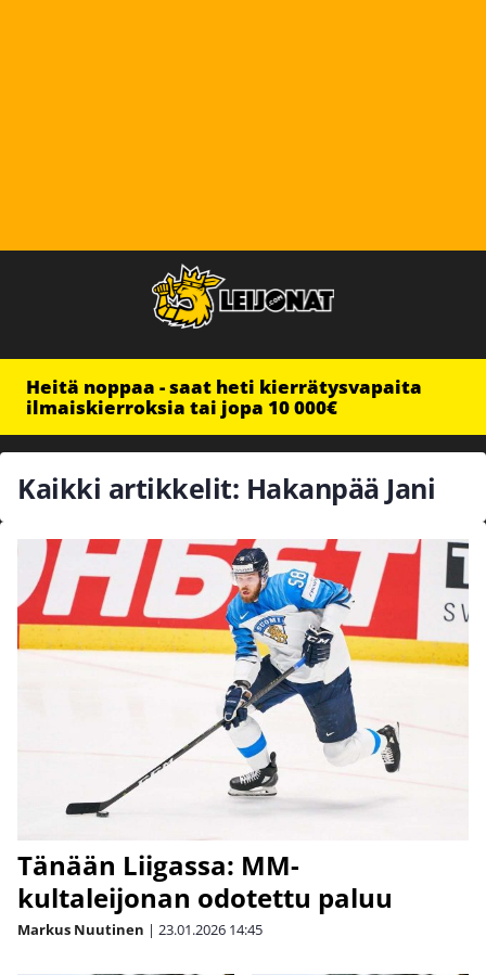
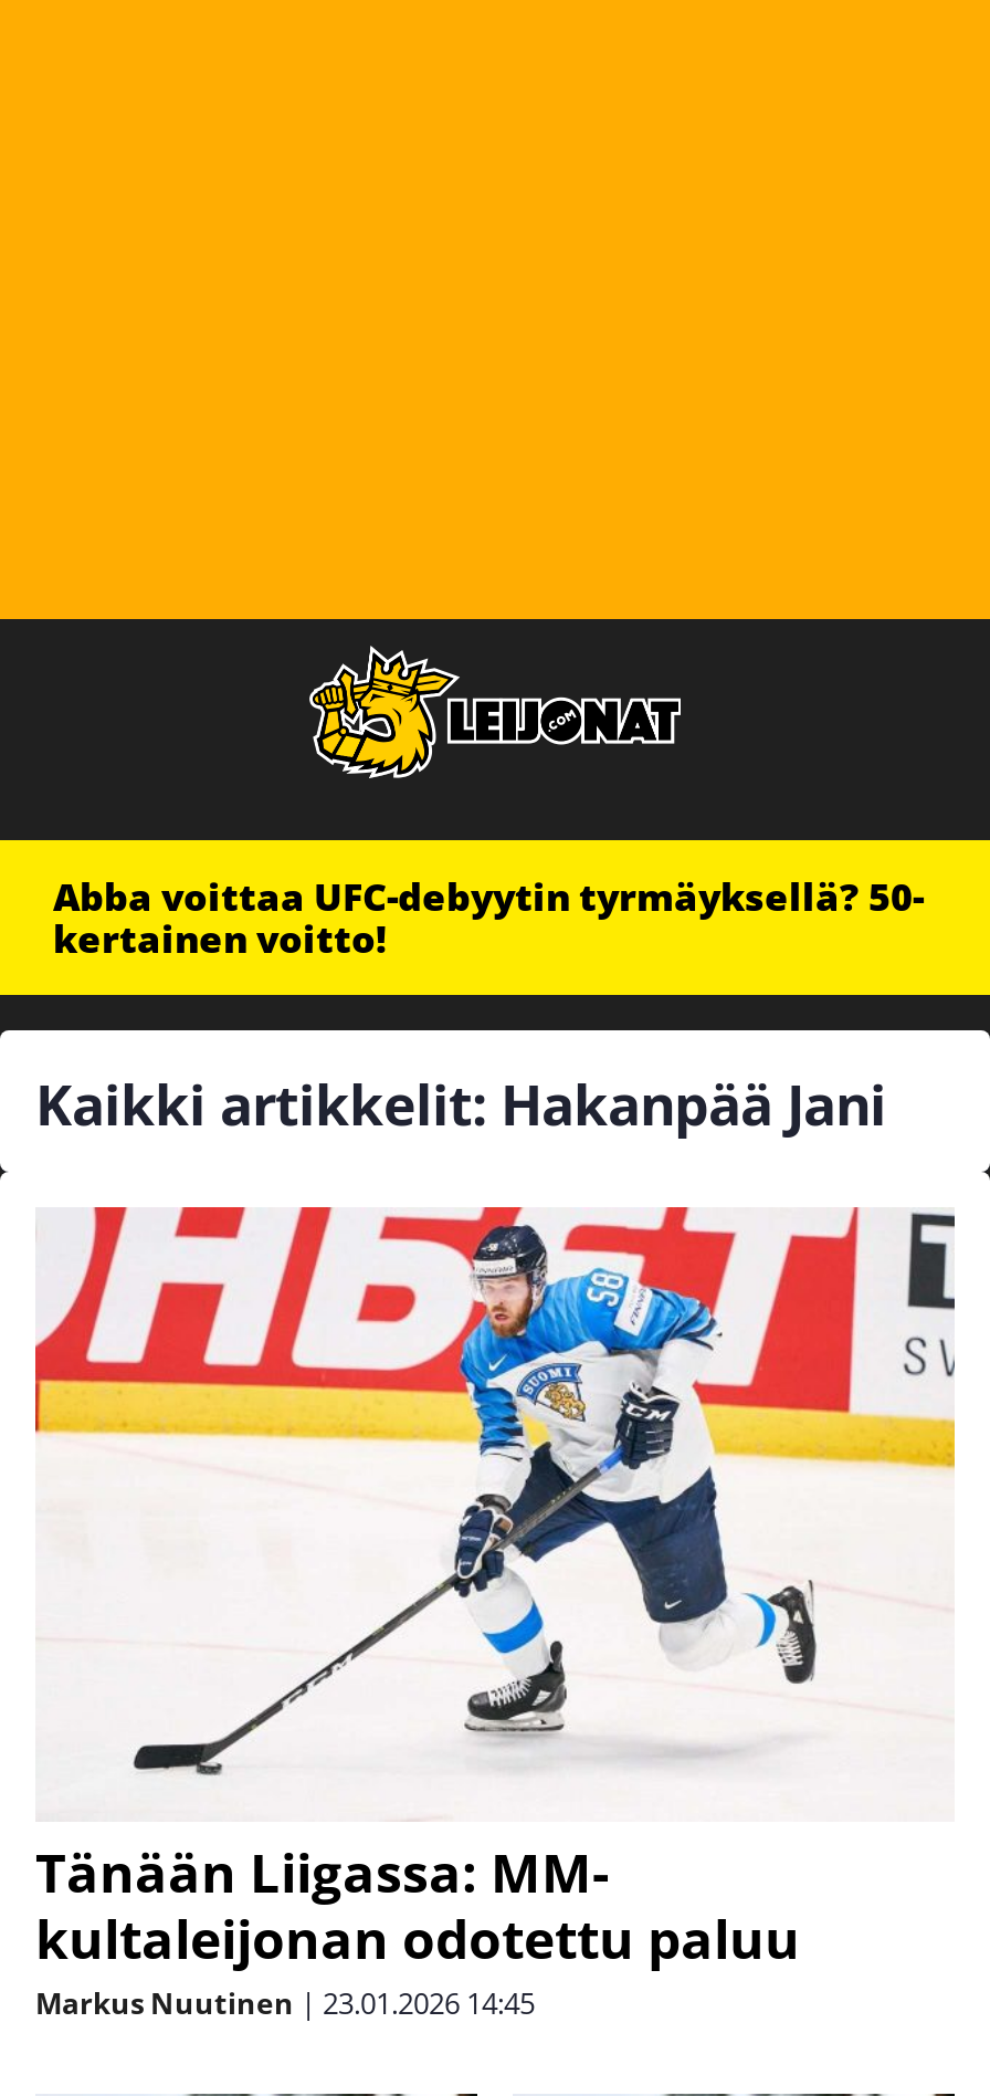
- Heitä noppaa - saat heti kierrätysvapaita
- ilmaiskierroksia tai jopa 10 000€
+ Abba voittaa UFC-debyytin tyrmäyksellä? 50-
+ kertainen voitto!
